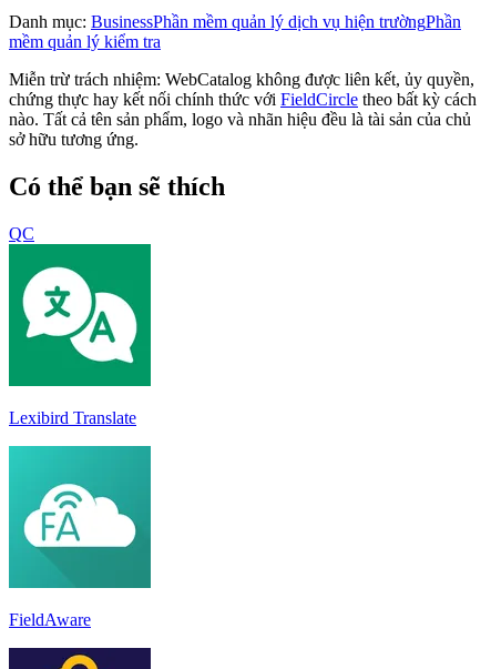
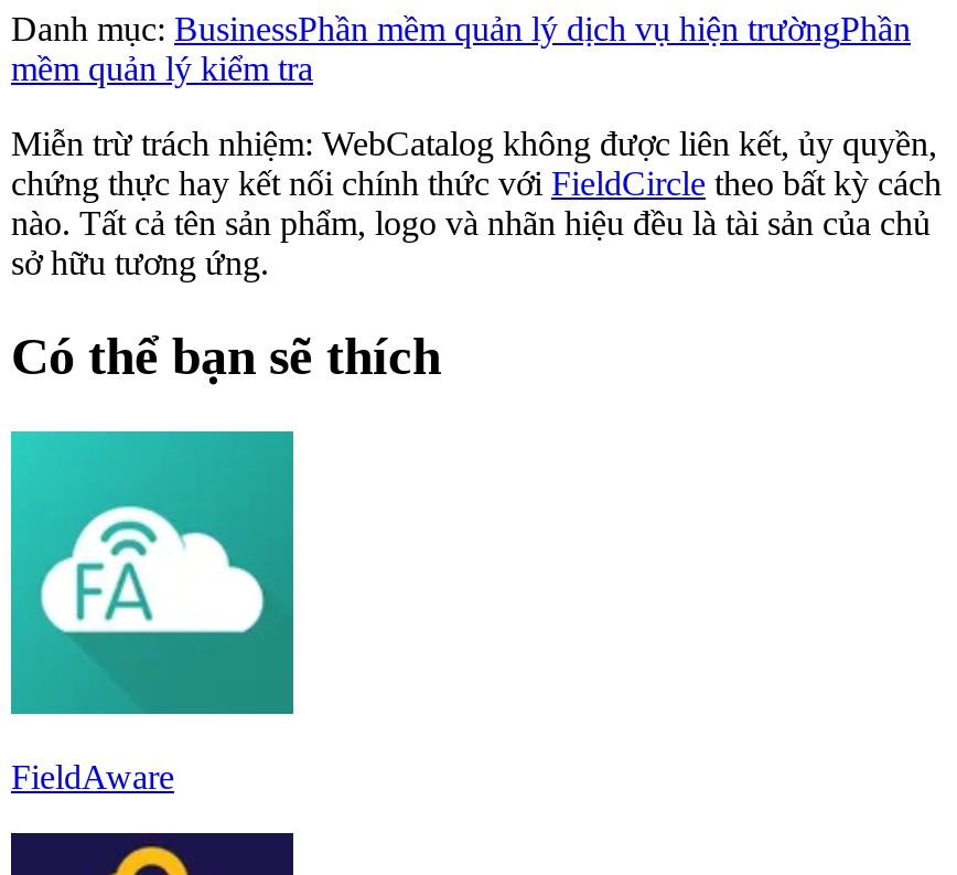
- [image]
- QC

- Lexibird Translate
